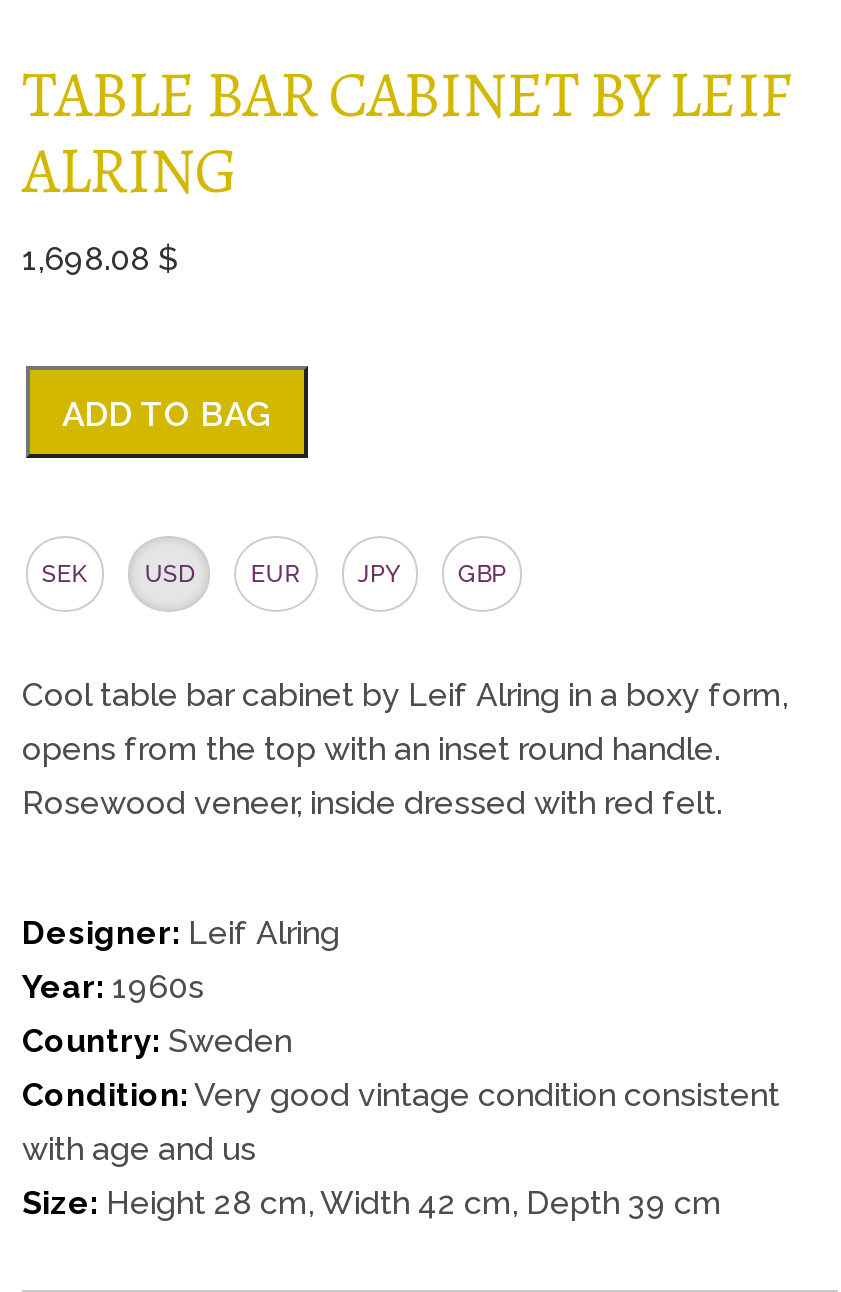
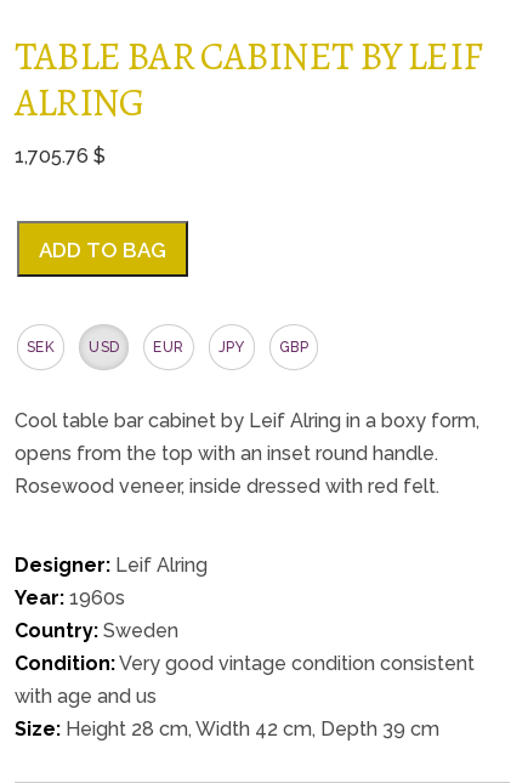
- 1,698.08 $
+ 1,705.76 $
